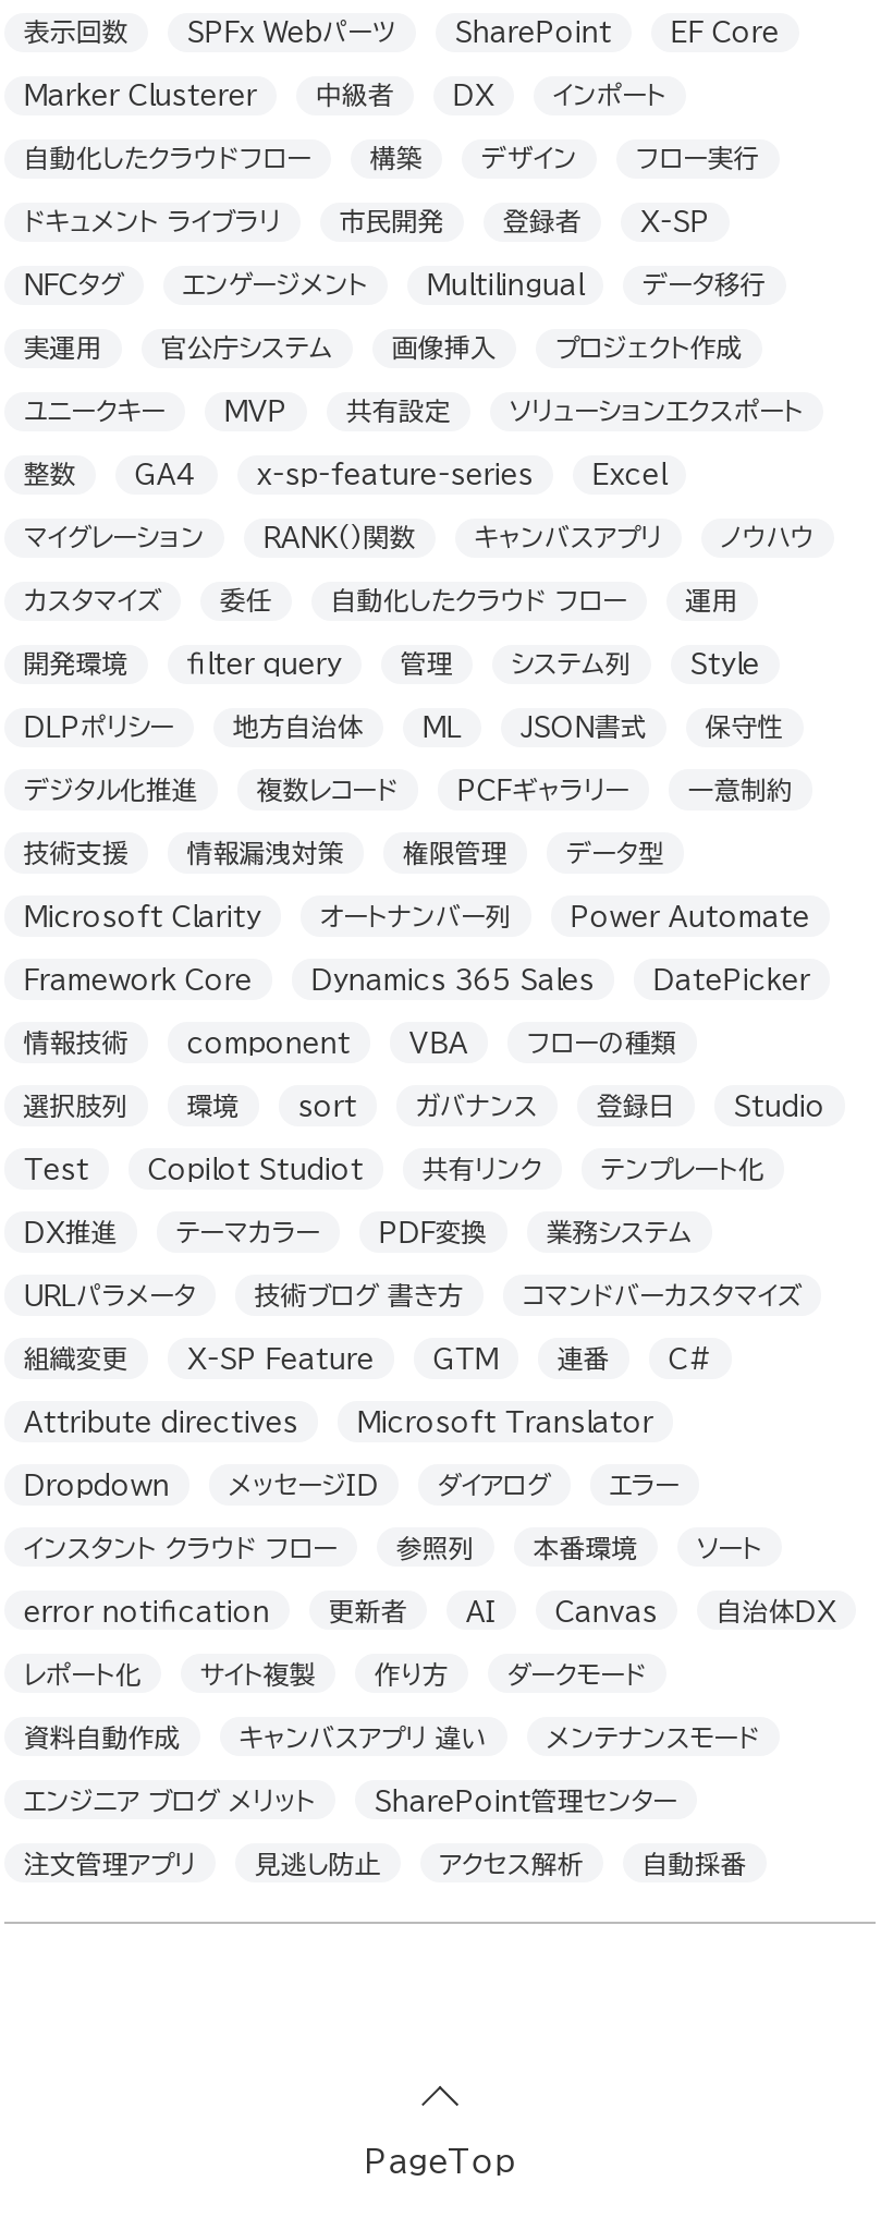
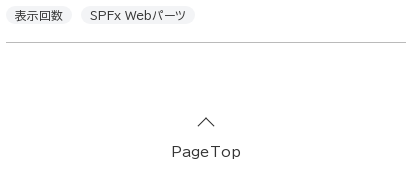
- SharePoint
- EF Core
- Marker Clusterer
- 中級者
- DX
- インポート
- 自動化したクラウドフロー
- 構築
- デザイン
- フロー実行
- ドキュメント ライブラリ
- 市民開発
- 登録者
- X-SP
- NFCタグ
- エンゲージメント
- Multilingual
- データ移行
- 実運用
- 官公庁システム
- 画像挿入
- プロジェクト作成
- ユニークキー
- MVP
- 共有設定
- ソリューションエクスポート
- 整数
- GA4
- x-sp-feature-series
- Excel
- マイグレーション
- RANK()関数
- キャンバスアプリ
- ノウハウ
- カスタマイズ
- 委任
- 自動化したクラウド フロー
- 運用
- 開発環境
- filter query
- 管理
- システム列
- Style
- DLPポリシー
- 地方自治体
- ML
- JSON書式
- 保守性
- デジタル化推進
- 複数レコード
- PCFギャラリー
- 一意制約
- 技術支援
- 情報漏洩対策
- 権限管理
- データ型
- Microsoft Clarity
- オートナンバー列
- Power Automate
- Framework Core
- Dynamics 365 Sales
- DatePicker
- 情報技術
- component
- VBA
- フローの種類
- 選択肢列
- 環境
- sort
- ガバナンス
- 登録日
- Studio
- Test
- Copilot Studiot
- 共有リンク
- テンプレート化
- DX推進
- テーマカラー
- PDF変換
- 業務システム
- URLパラメータ
- 技術ブログ 書き方
- コマンドバーカスタマイズ
- 組織変更
- X-SP Feature
- GTM
- 連番
- C#
- Attribute directives
- Microsoft Translator
- Dropdown
- メッセージID
- ダイアログ
- エラー
- インスタント クラウド フロー
- 参照列
- 本番環境
- ソート
- error notification
- 更新者
- AI
- Canvas
- 自治体DX
- レポート化
- サイト複製
- 作り方
- ダークモード
- 資料自動作成
- キャンバスアプリ 違い
- メンテナンスモード
- エンジニア ブログ メリット
- SharePoint管理センター
- 注文管理アプリ
- 見逃し防止
- アクセス解析
- 自動採番
